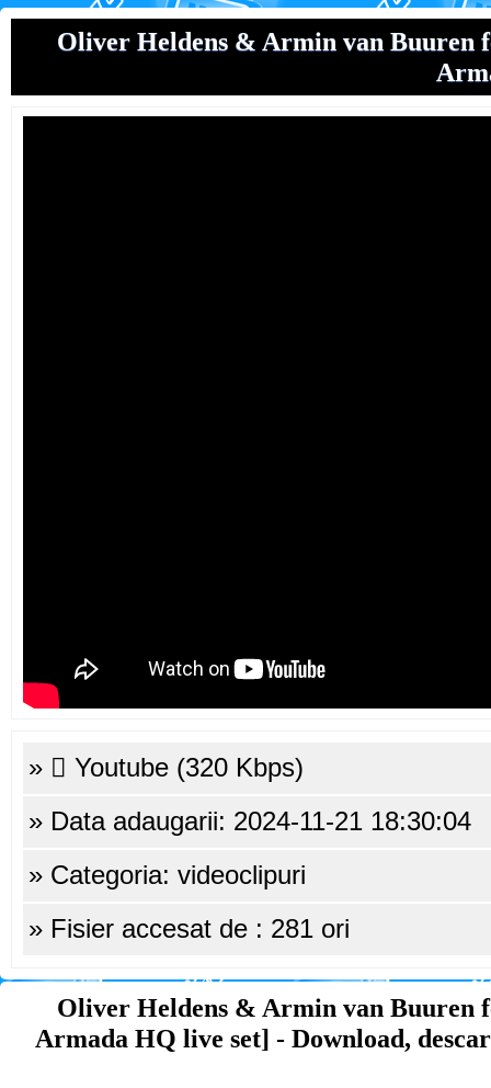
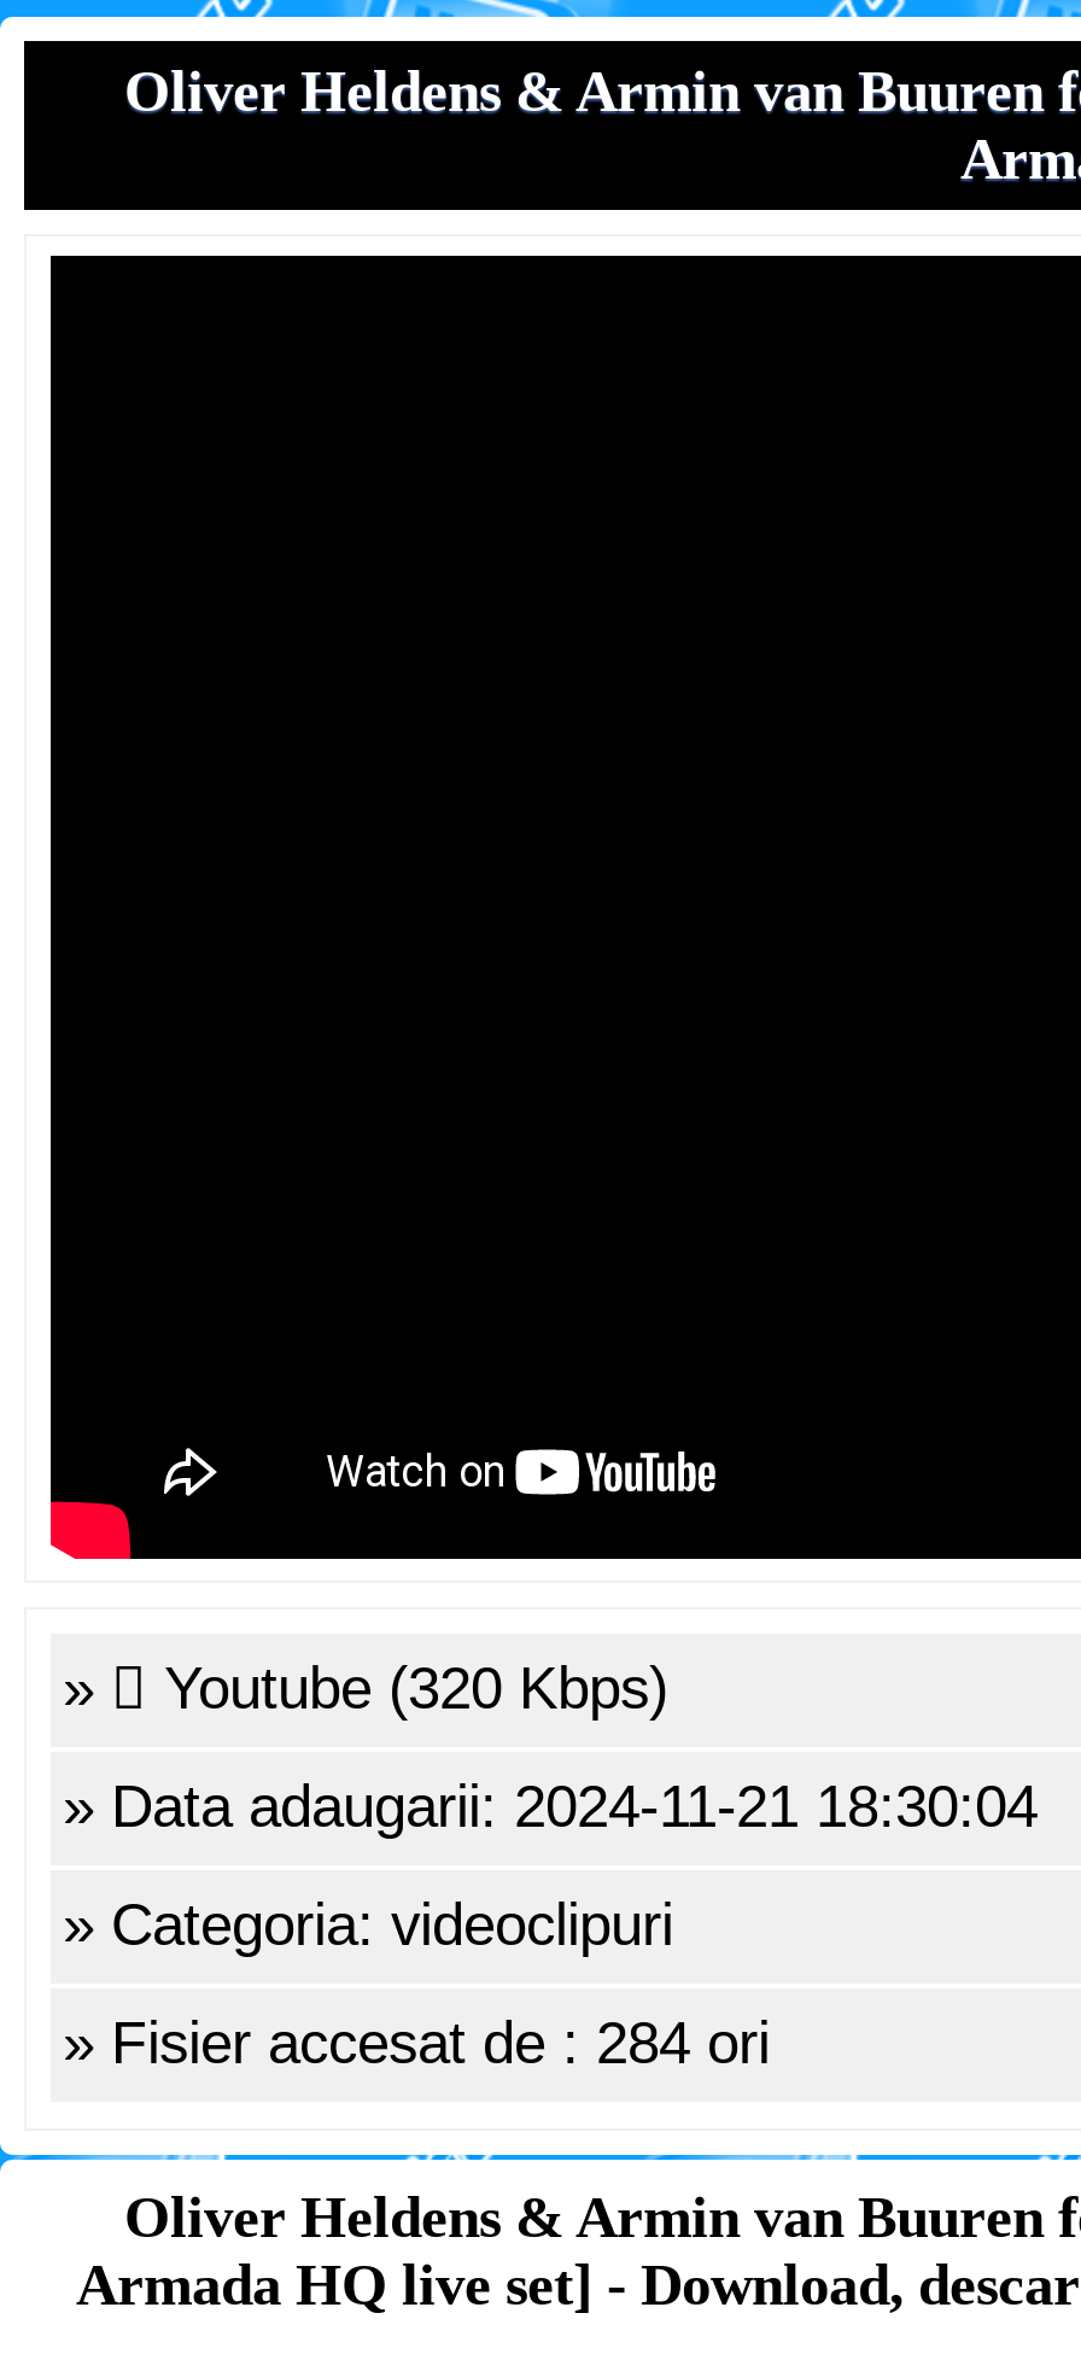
- » Fisier accesat de : 281 ori
+ » Fisier accesat de : 284 ori
